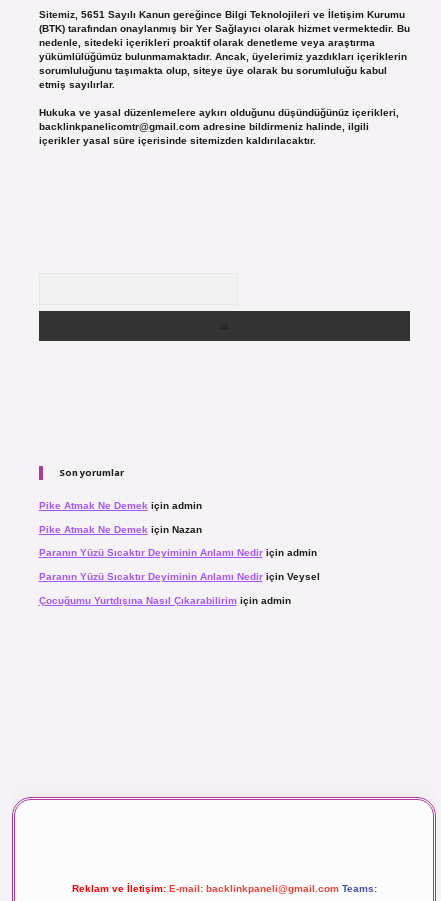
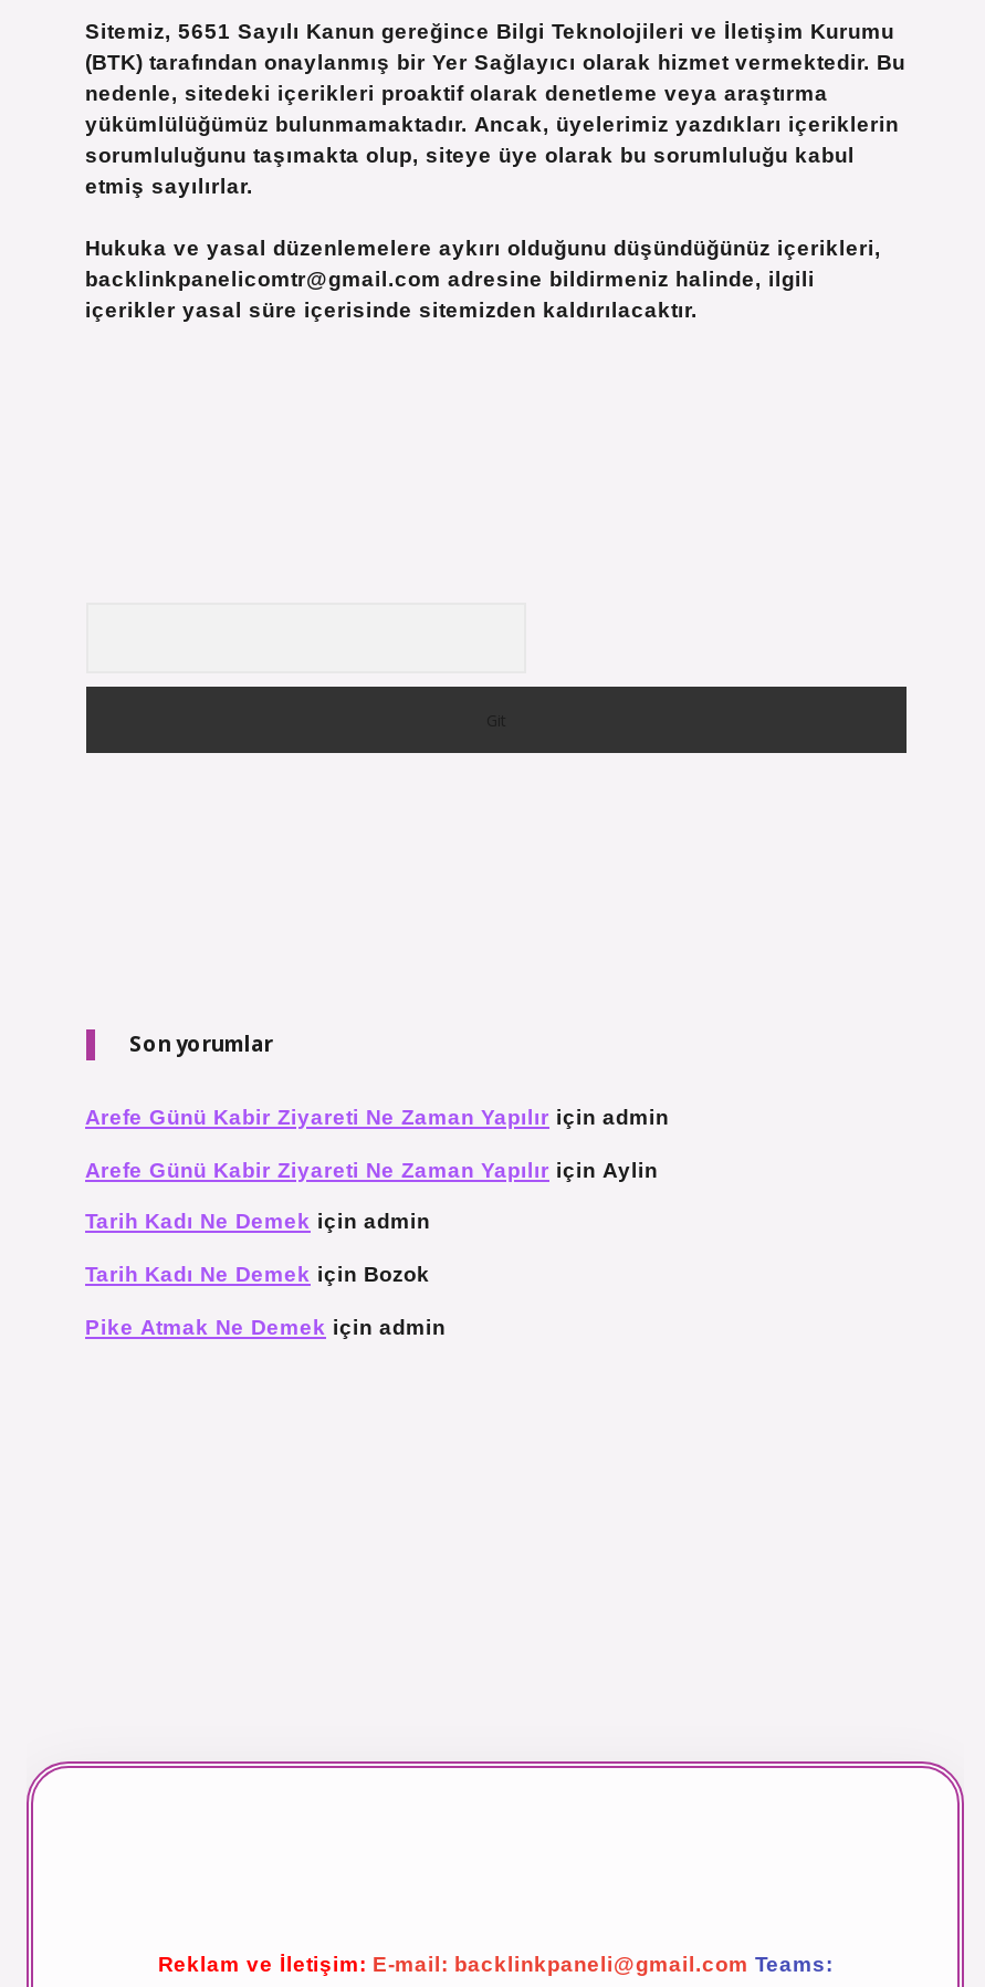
+ Arefe Günü Kabir Ziyareti Ne Zaman Yapılır için admin
+ Arefe Günü Kabir Ziyareti Ne Zaman Yapılır için Aylin
+ Tarih Kadı Ne Demek için admin
+ Tarih Kadı Ne Demek için Bozok

moved down: Pike Atmak Ne Demek için admin

- Pike Atmak Ne Demek için Nazan
- Paranın Yüzü Sıcaktır Deyiminin Anlamı Nedir için admin
- Paranın Yüzü Sıcaktır Deyiminin Anlamı Nedir için Veysel
- Çocuğumu Yurtdışına Nasıl Çıkarabilirim için admin
